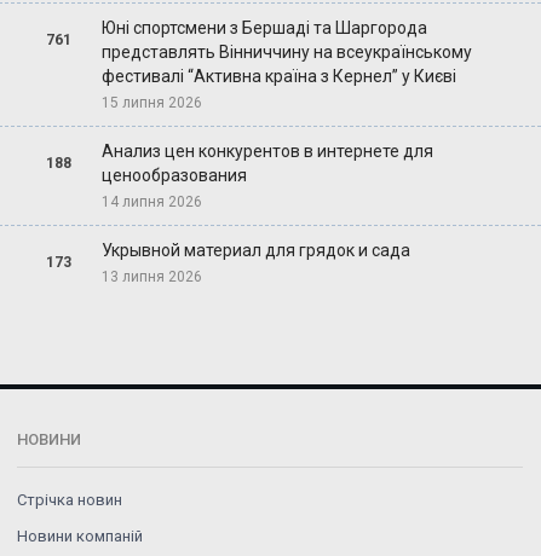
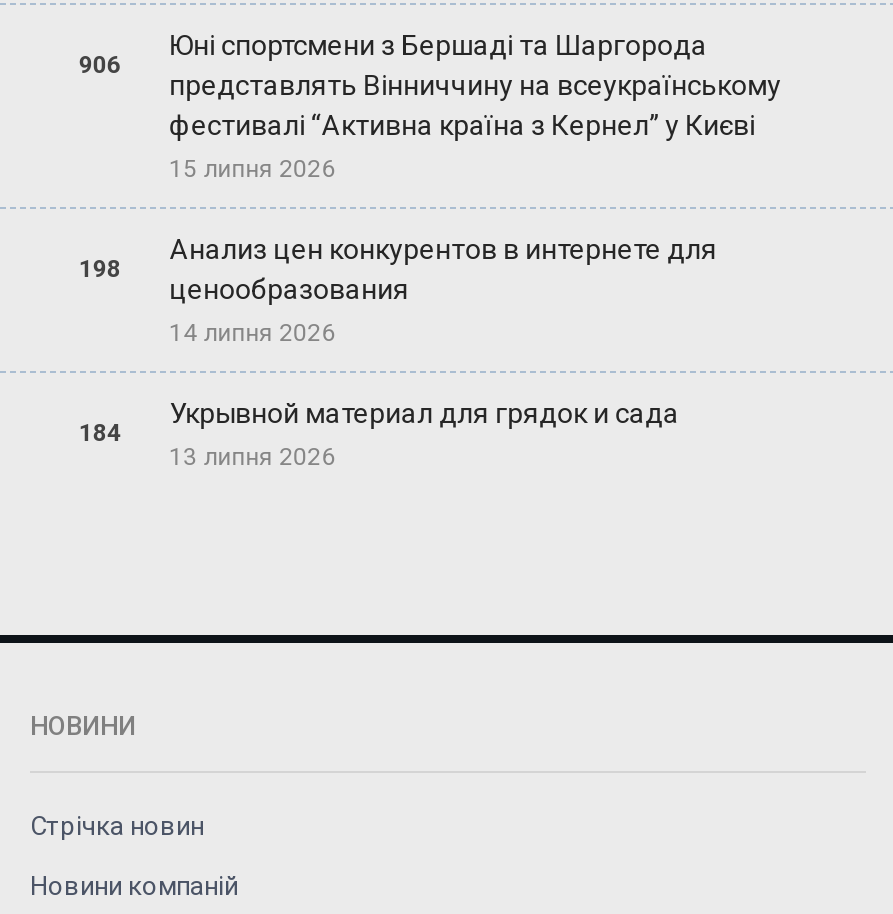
- 761
+ 906

- 188
+ 198

- 173
+ 184
